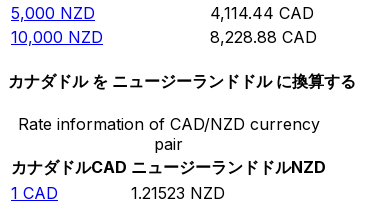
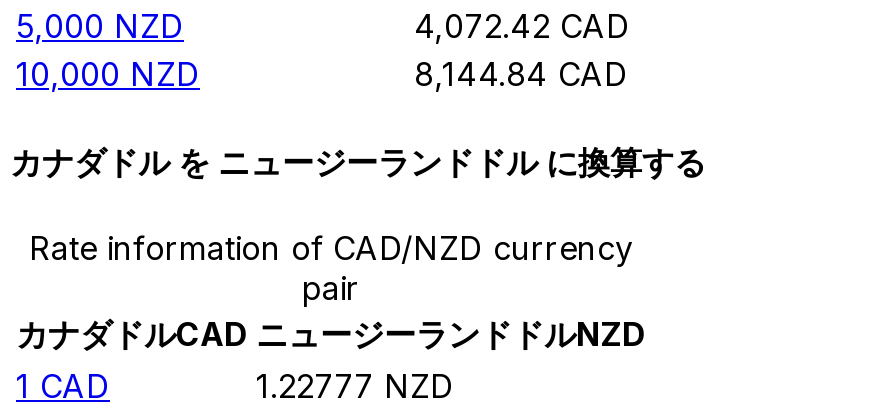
- 4,114.44 CAD
+ 4,072.42 CAD

- 8,228.88 CAD
+ 8,144.84 CAD

- 1.21523 NZD
+ 1.22777 NZD
